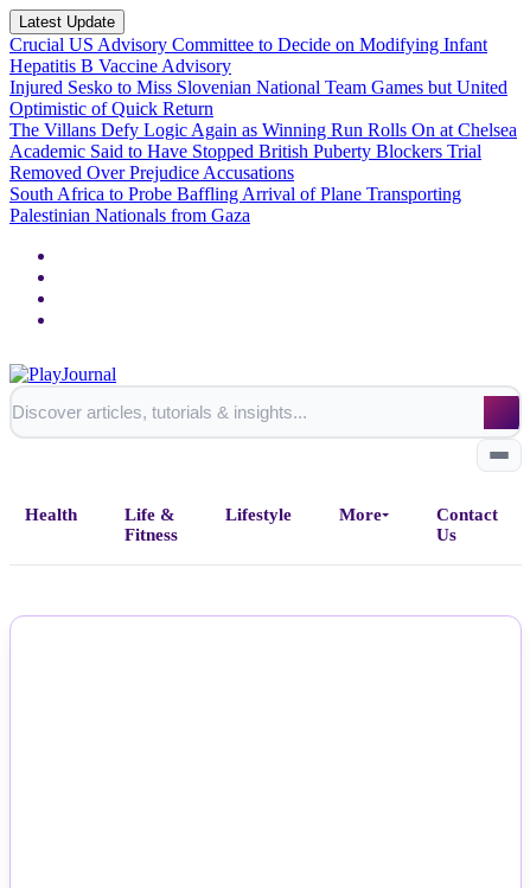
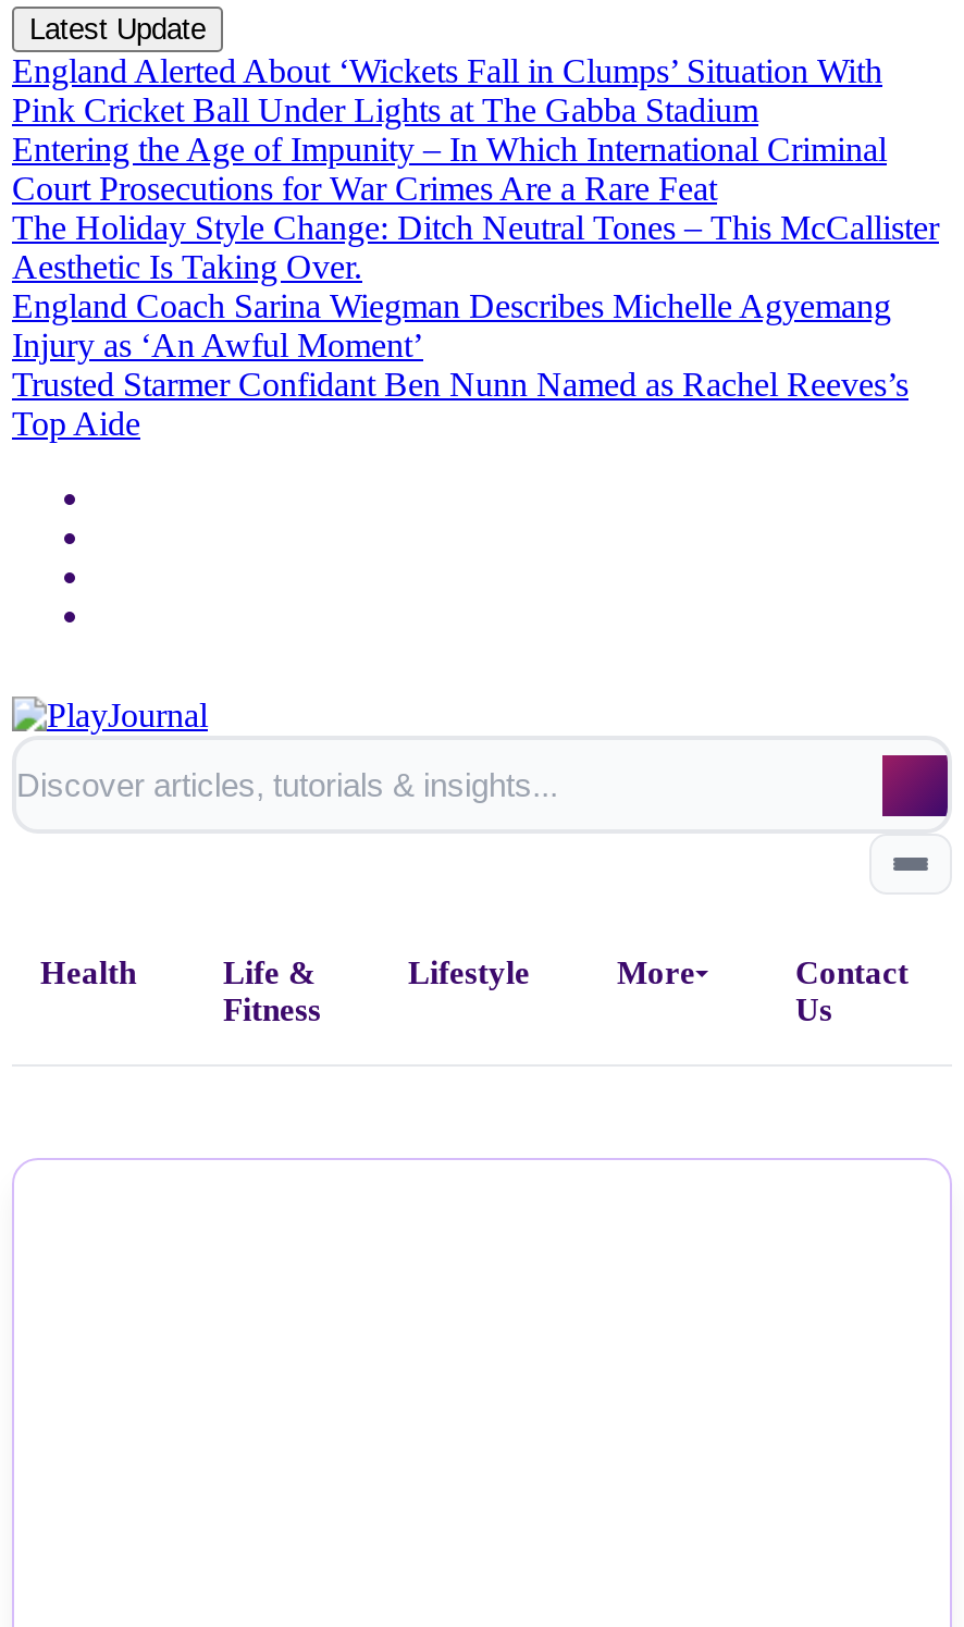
- Crucial US Advisory Committee to Decide on Modifying Infant
- Hepatitis B Vaccine Advisory
- Injured Sesko to Miss Slovenian National Team Games but United
- Optimistic of Quick Return
- The Villans Defy Logic Again as Winning Run Rolls On at Chelsea
- Academic Said to Have Stopped British Puberty Blockers Trial
- Removed Over Prejudice Accusations
- South Africa to Probe Baffling Arrival of Plane Transporting
- Palestinian Nationals from Gaza
+ England Alerted About ‘Wickets Fall in Clumps’ Situation With
+ Pink Cricket Ball Under Lights at The Gabba Stadium
+ Entering the Age of Impunity – In Which International Criminal
+ Court Prosecutions for War Crimes Are a Rare Feat
+ The Holiday Style Change: Ditch Neutral Tones – This McCallister
+ Aesthetic Is Taking Over.
+ England Coach Sarina Wiegman Describes Michelle Agyemang
+ Injury as ‘An Awful Moment’
+ Trusted Starmer Confidant Ben Nunn Named as Rachel Reeves’s
+ Top Aide
